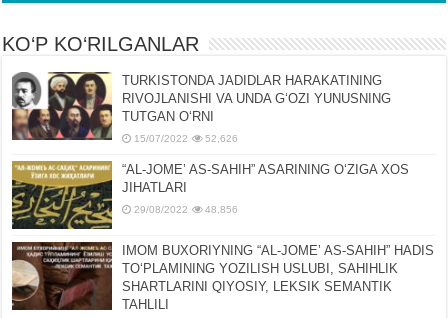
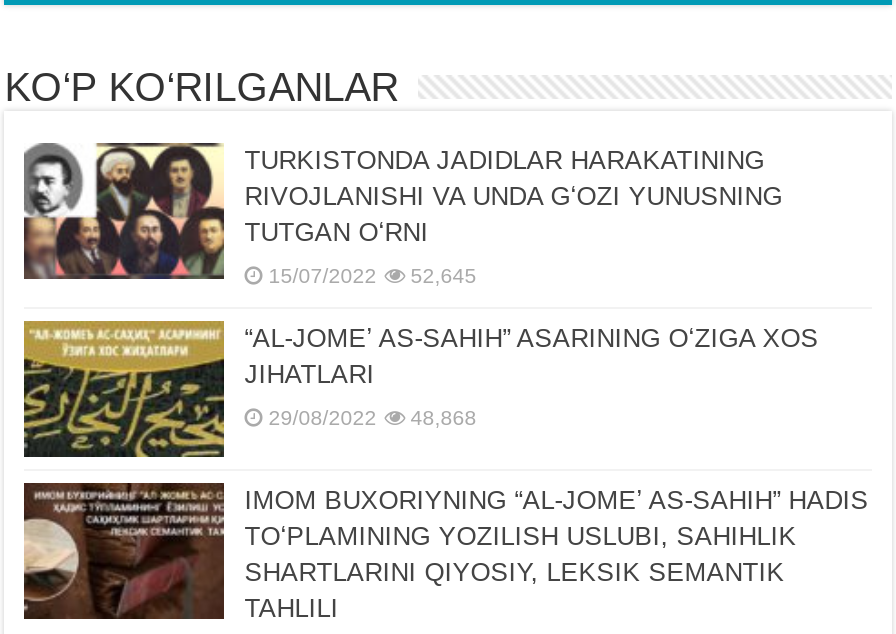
- 15/07/2022 52,626
+ 15/07/2022 52,645

- 29/08/2022 48,856
+ 29/08/2022 48,868
